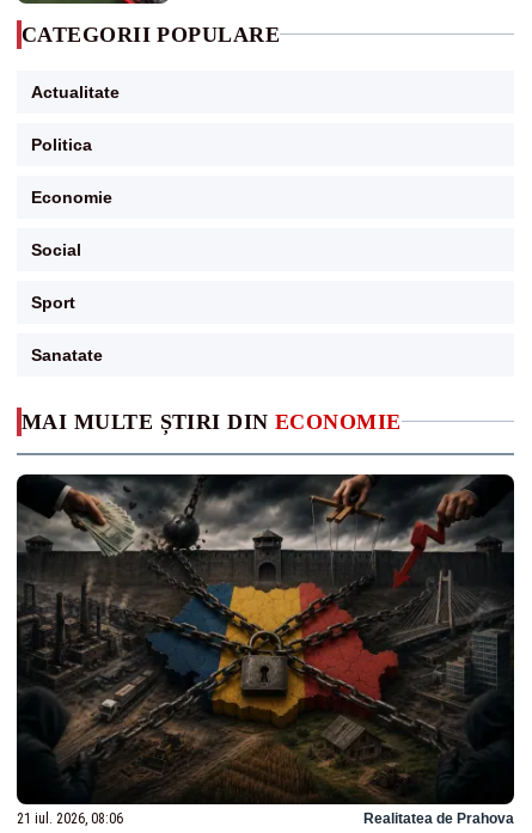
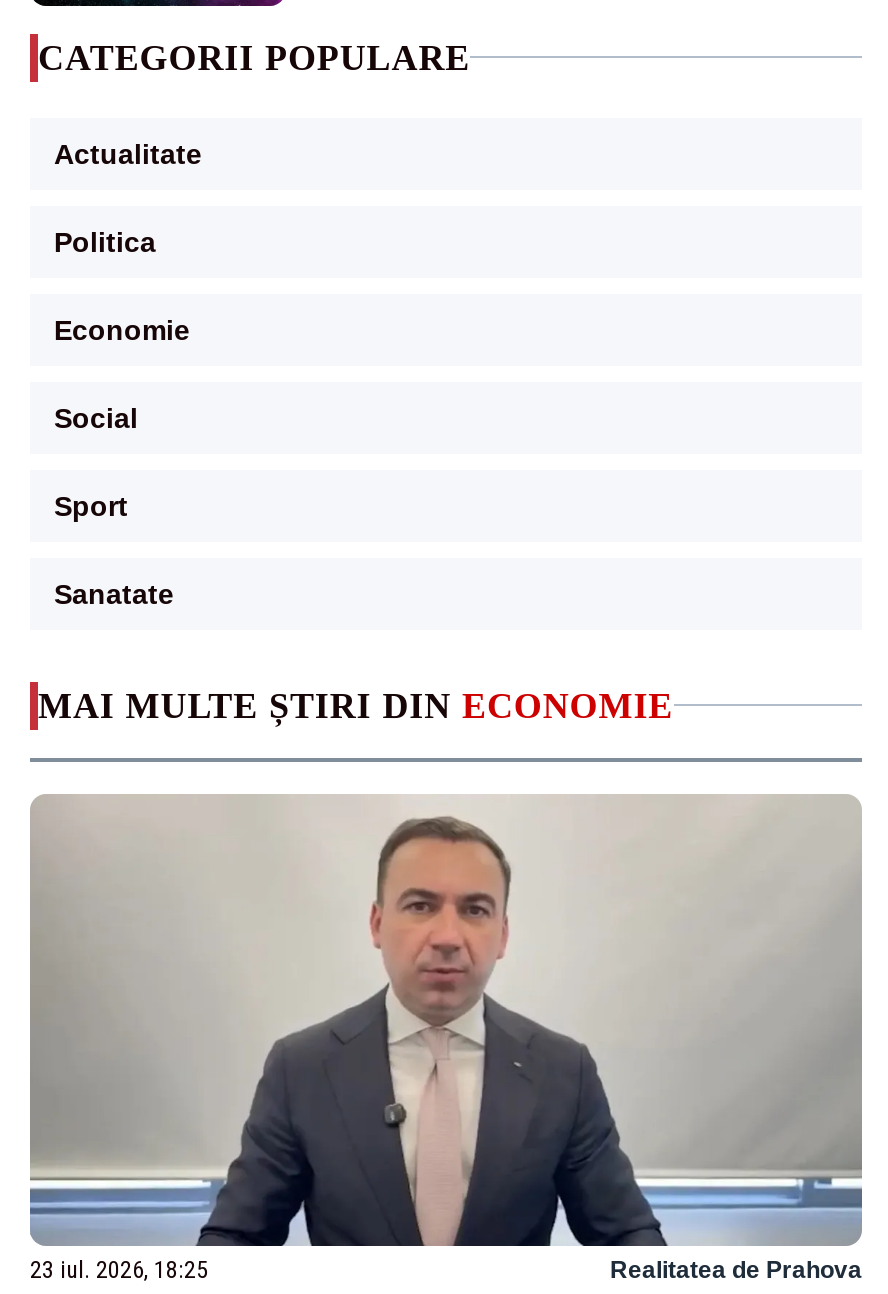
- [image]
- 21 iul. 2026, 08:06
+ [image]
+ 23 iul. 2026, 18:25
